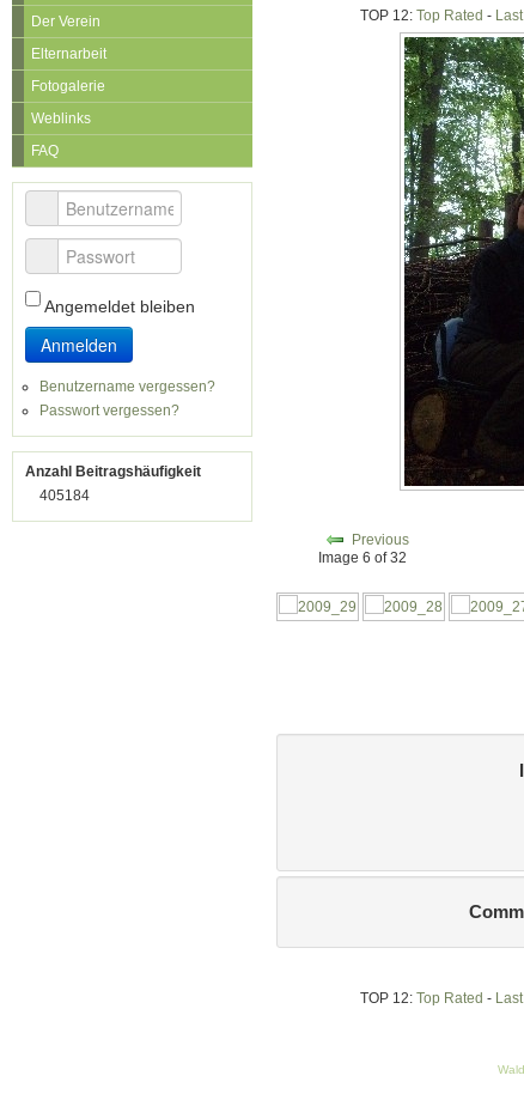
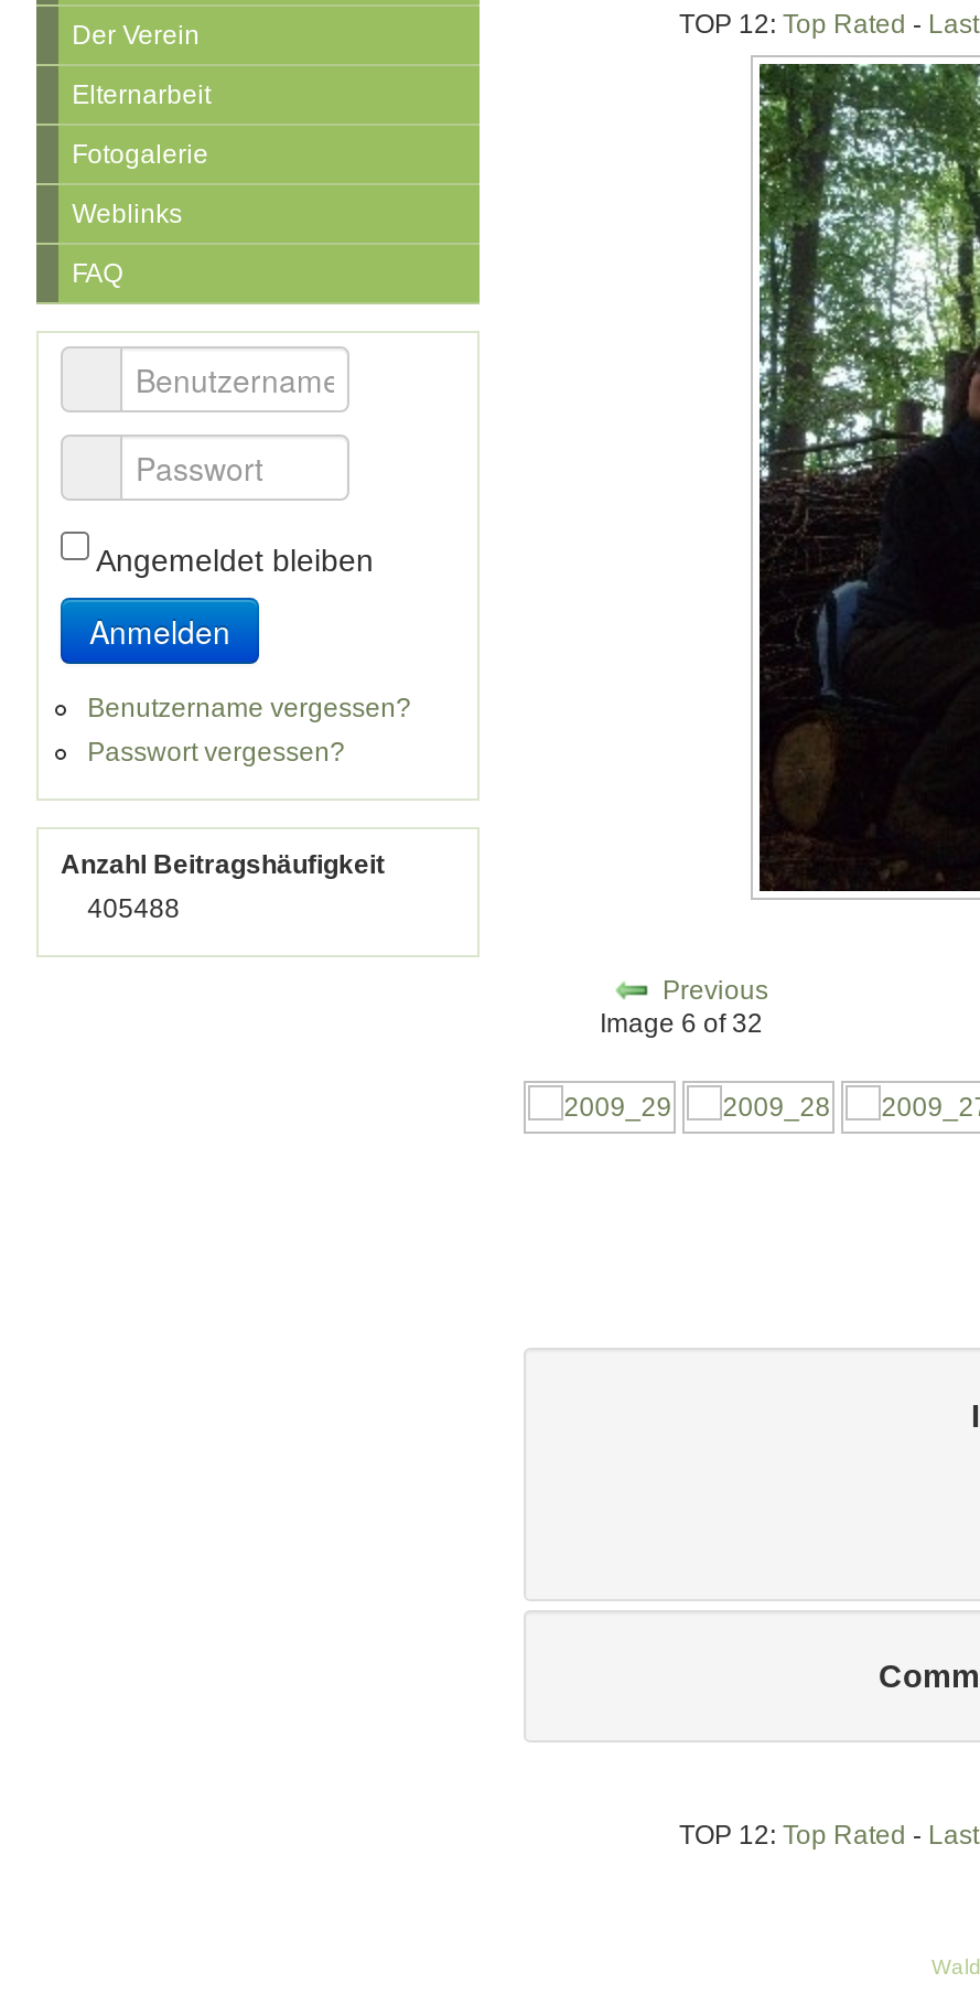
- 405184
+ 405488
